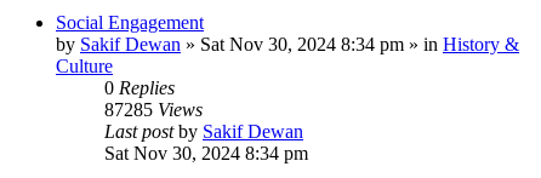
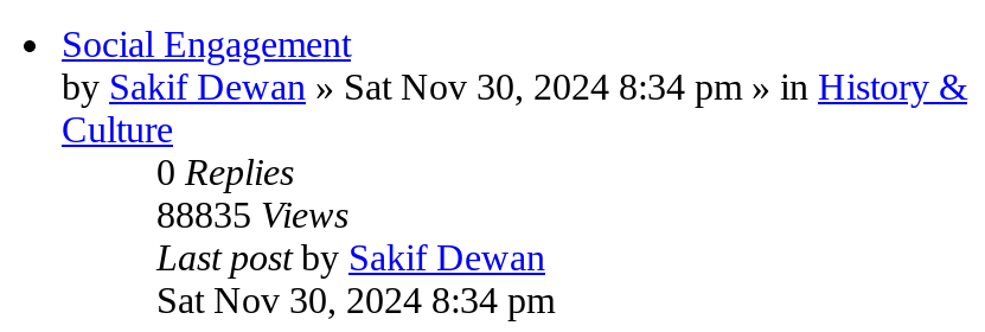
- 87285 Views
+ 88835 Views
